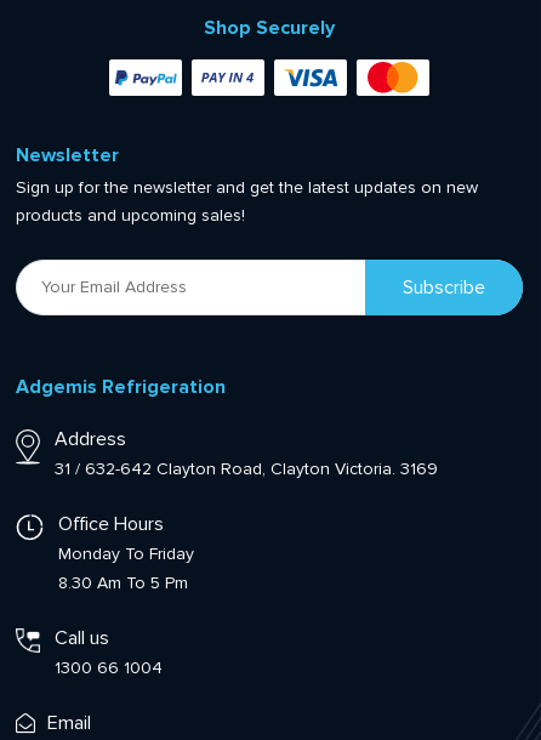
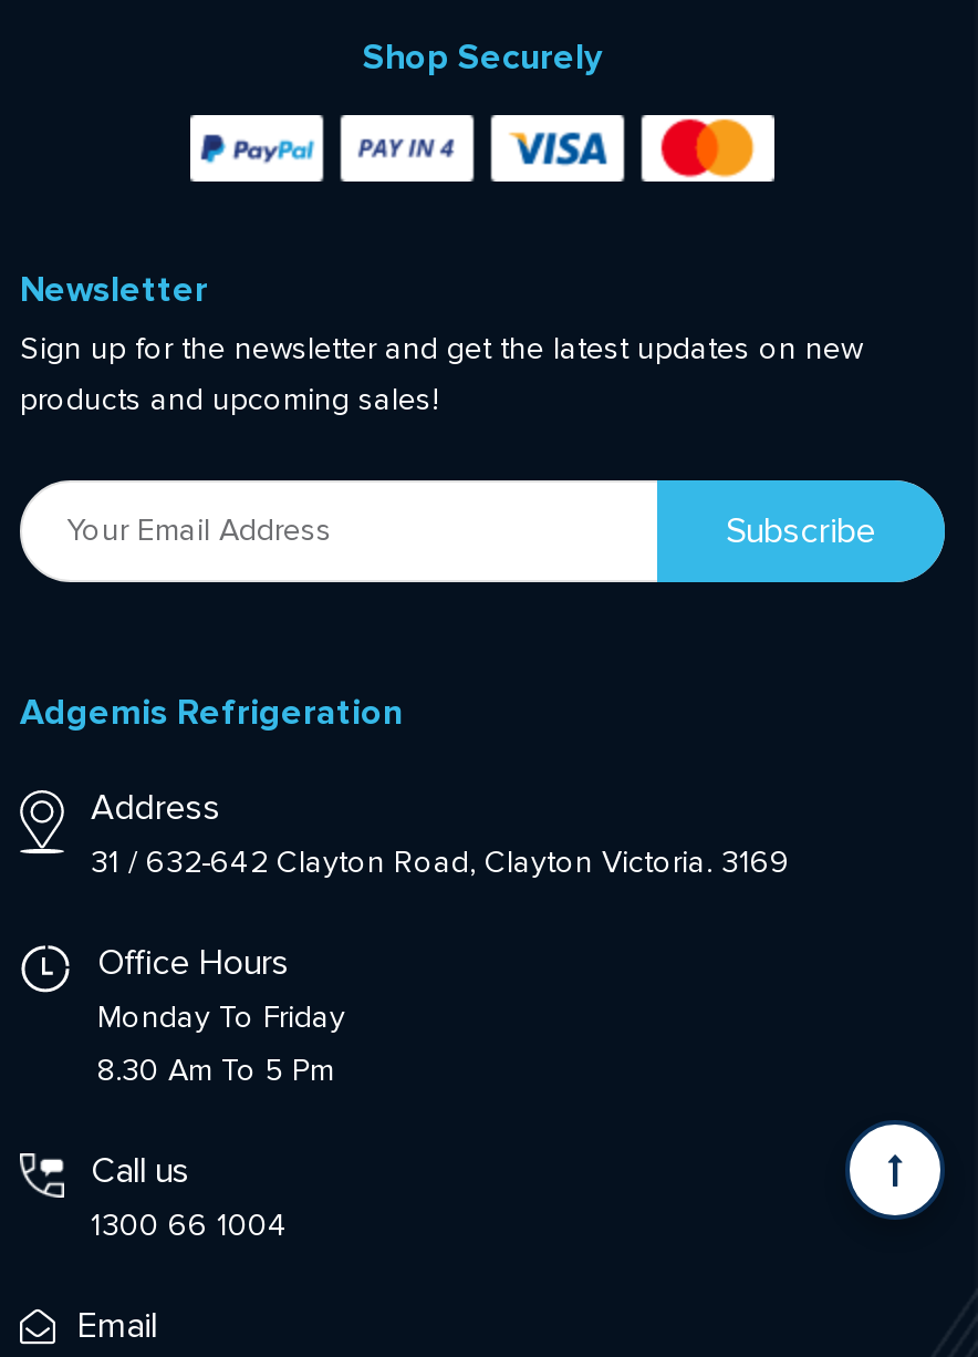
+ [image]
